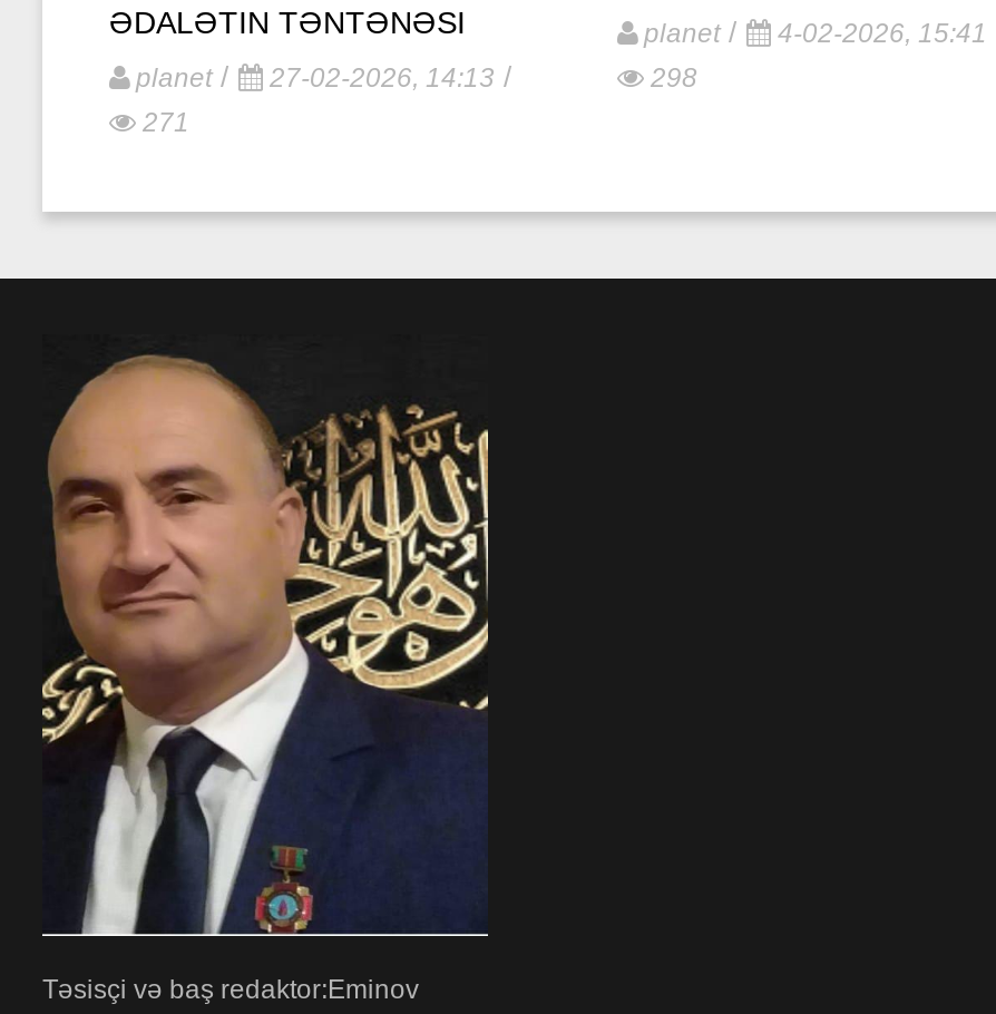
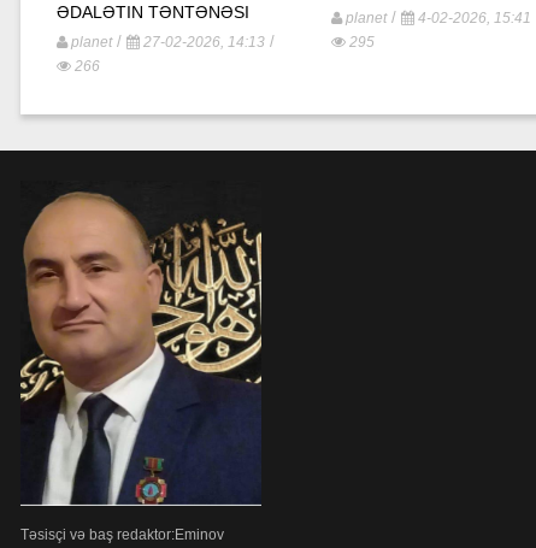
- 298
+ 295

- 271
+ 266
